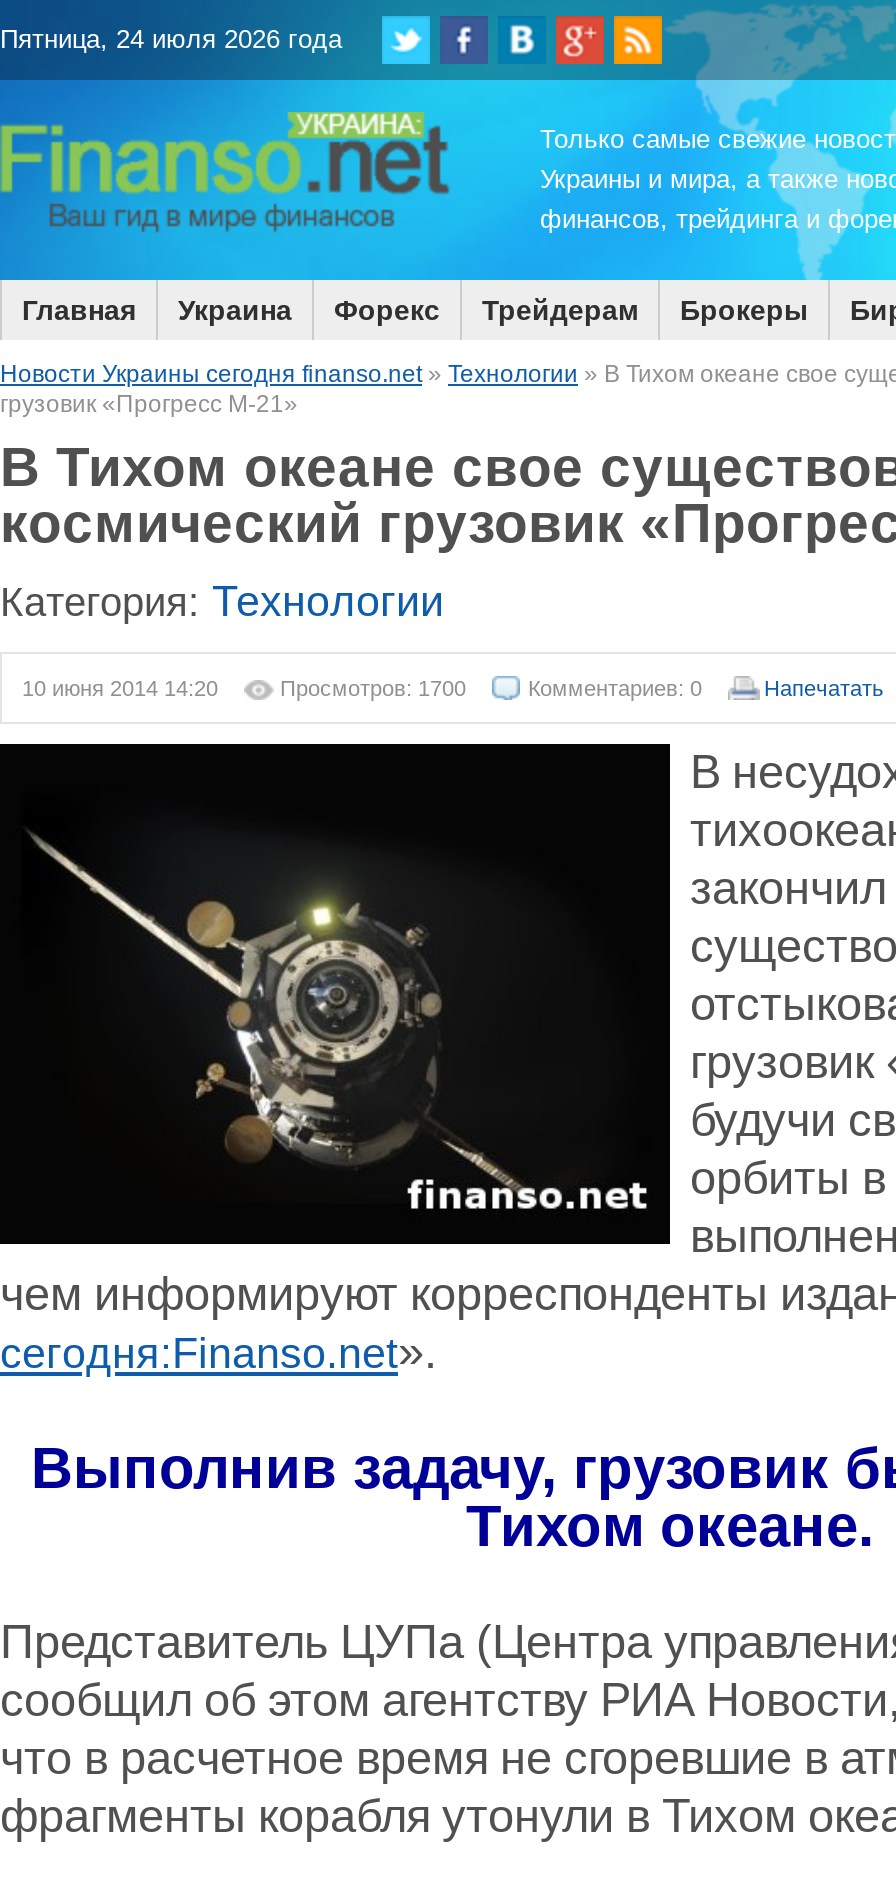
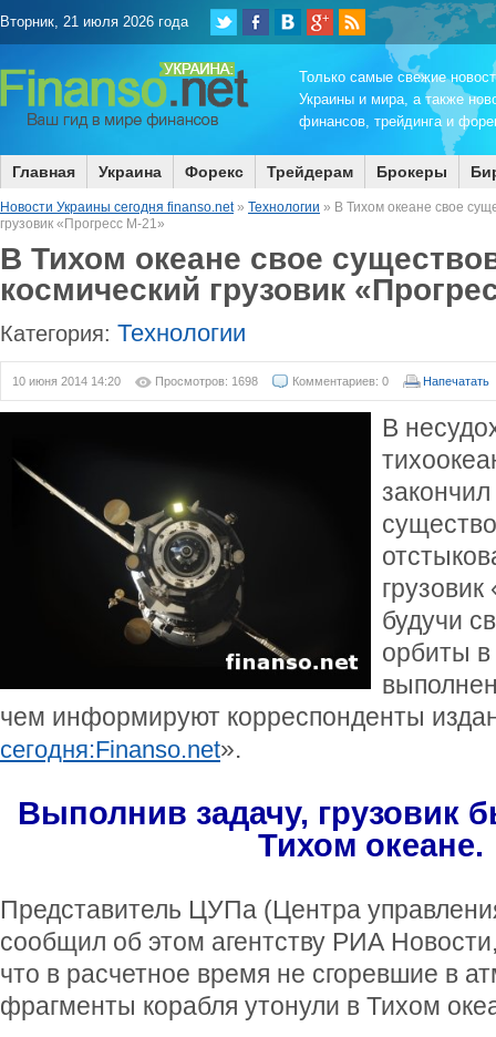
- Пятница, 24 июля 2026 года
+ Вторник, 21 июля 2026 года

- Просмотров: 1700
+ Просмотров: 1698
